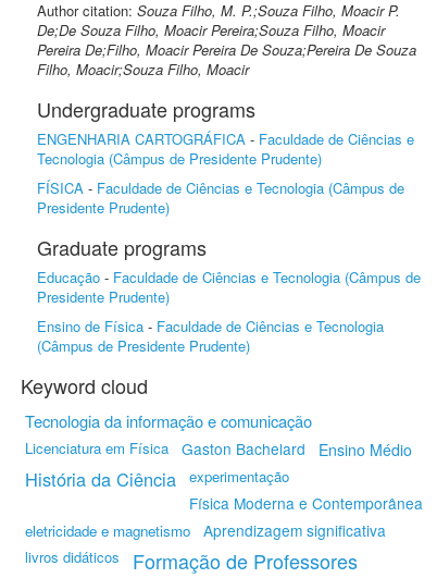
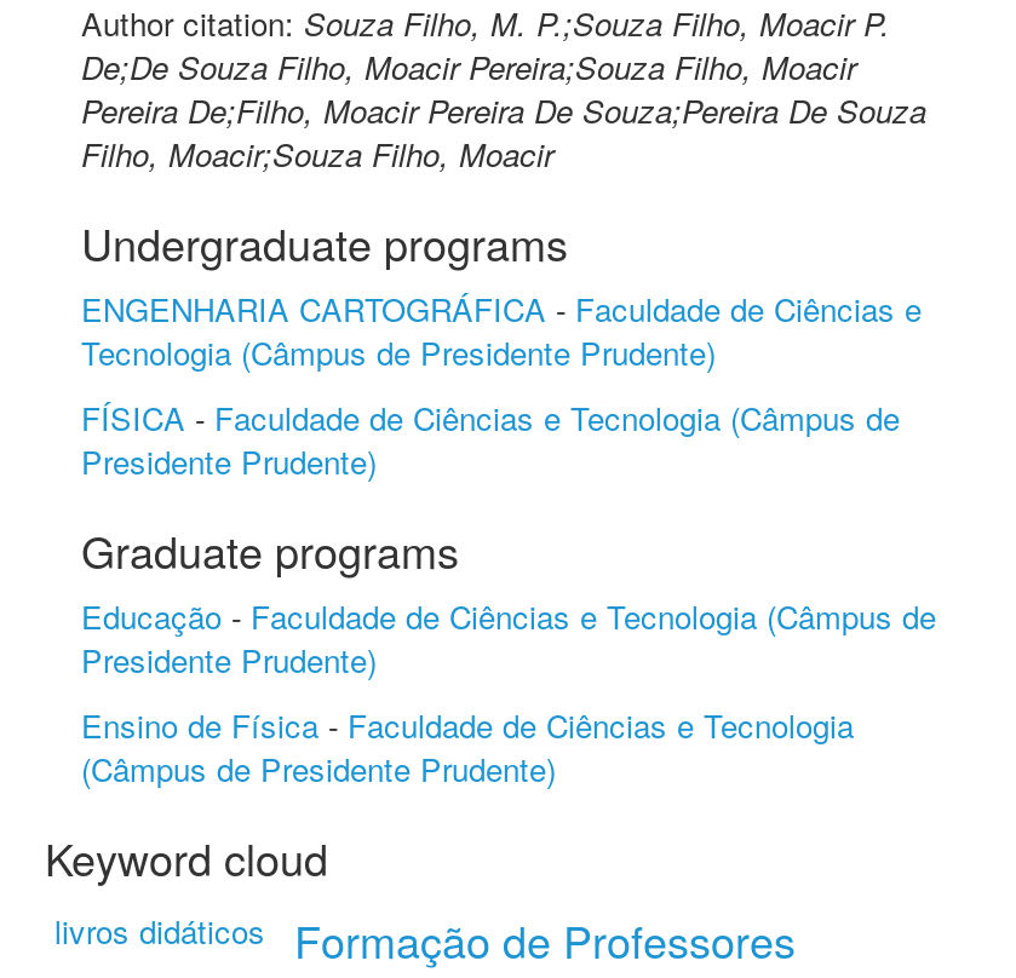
- Tecnologia da informação e comunicação
- Licenciatura em Física
- Gaston Bachelard Ensino Médio
- História da Ciência
- experimentação
- Física Moderna e Contemporânea
- eletricidade e magnetismo
- Aprendizagem significativa
